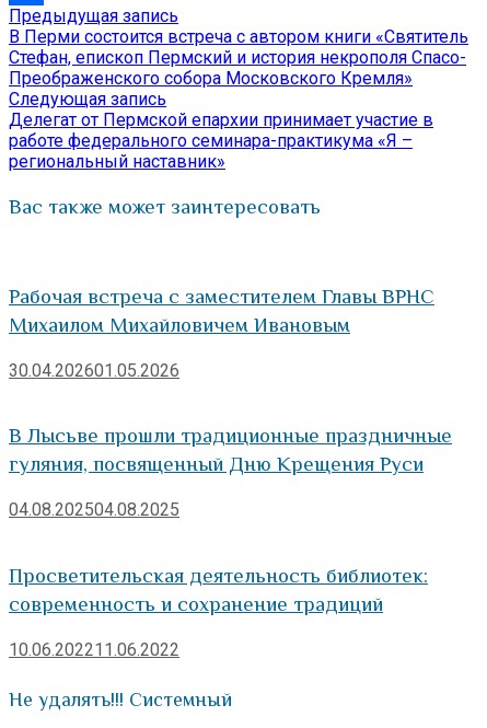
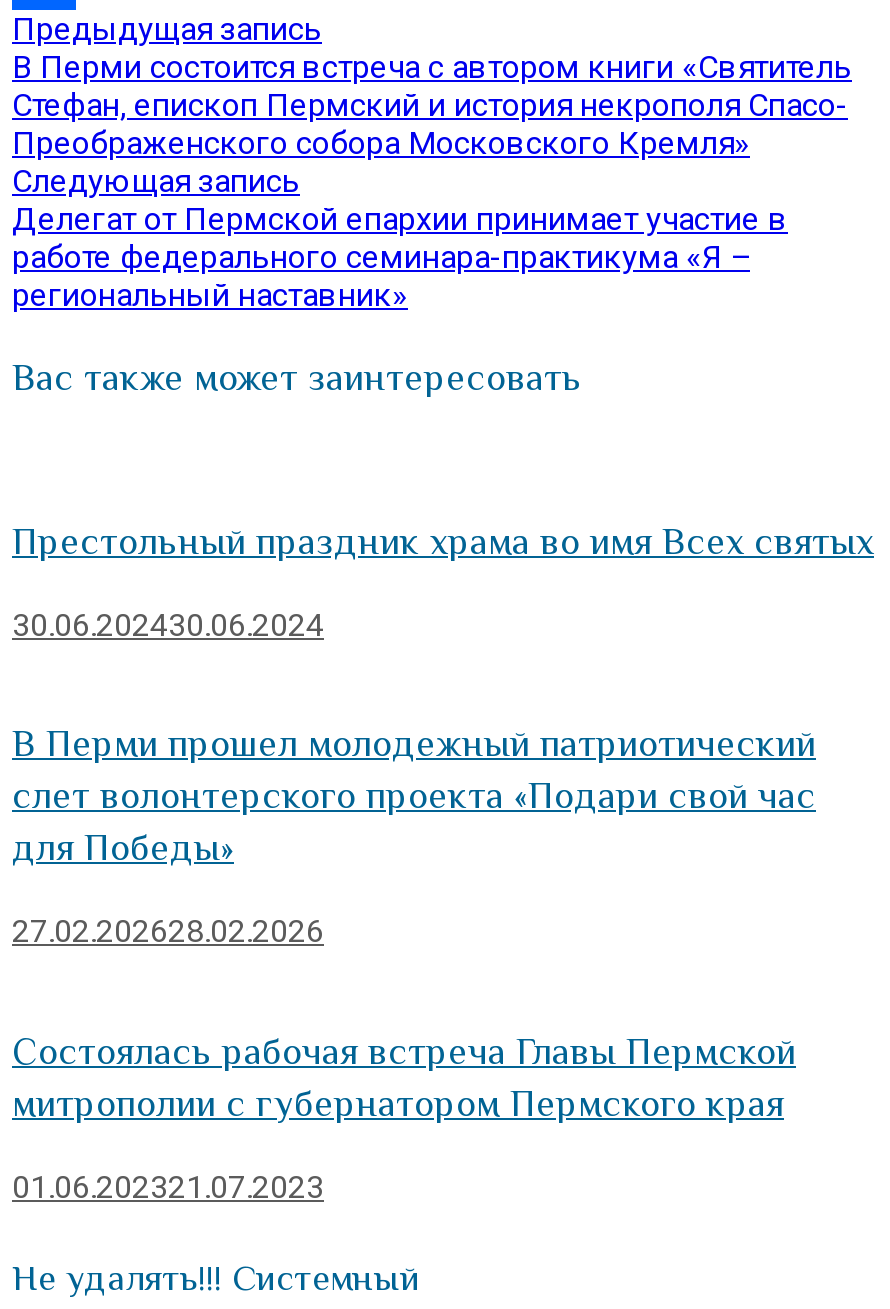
- Рабочая встреча с заместителем Главы ВРНС
- Михаилом Михайловичем Ивановым
+ Престольный праздник храма во имя Всех святых

- 30.04.202601.05.2026
+ 30.06.202430.06.2024

- В Лысьве прошли традиционные праздничные
- гуляния, посвященный Дню Крещения Руси
+ В Перми прошел молодежный патриотический
+ слет волонтерского проекта «Подари свой час
+ для Победы»

- 04.08.202504.08.2025
+ 27.02.202628.02.2026

- Просветительская деятельность библиотек:
- современность и сохранение традиций
+ Состоялась рабочая встреча Главы Пермской
+ митрополии с губернатором Пермского края

- 10.06.202211.06.2022
+ 01.06.202321.07.2023
